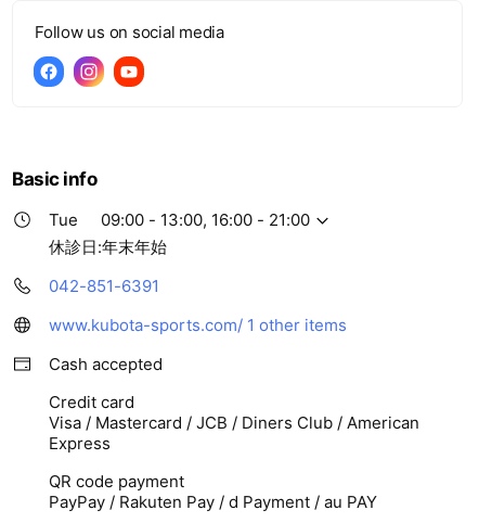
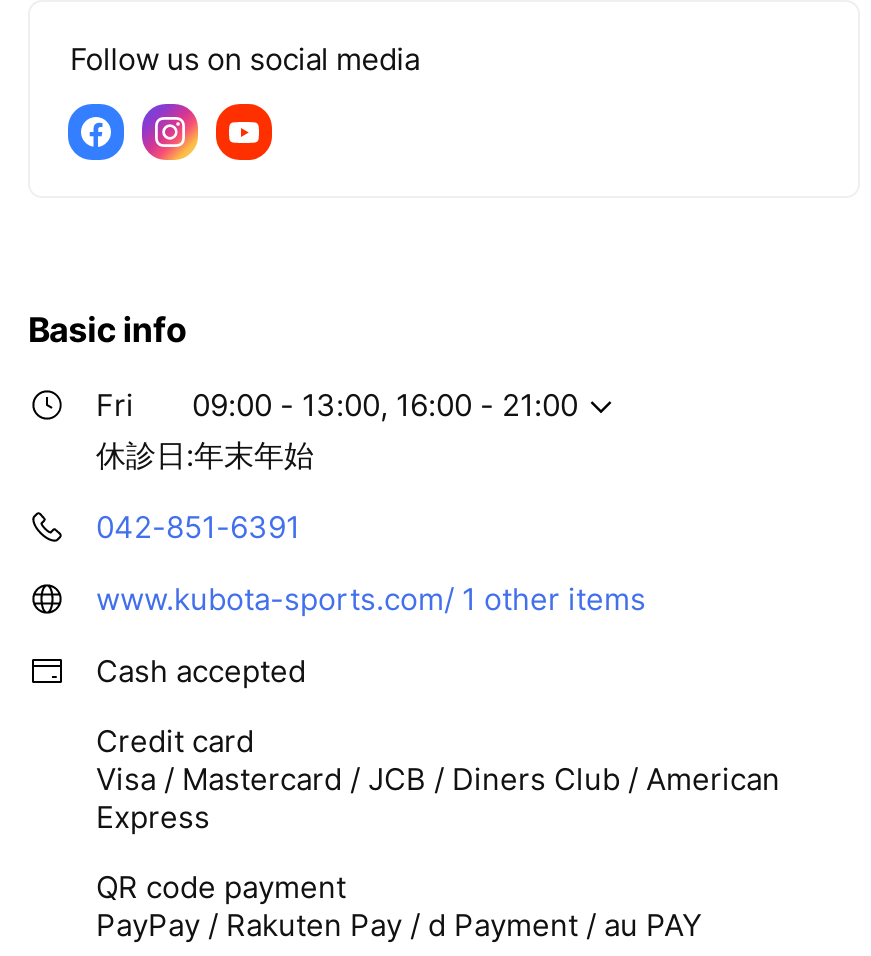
- Tue
+ Fri
